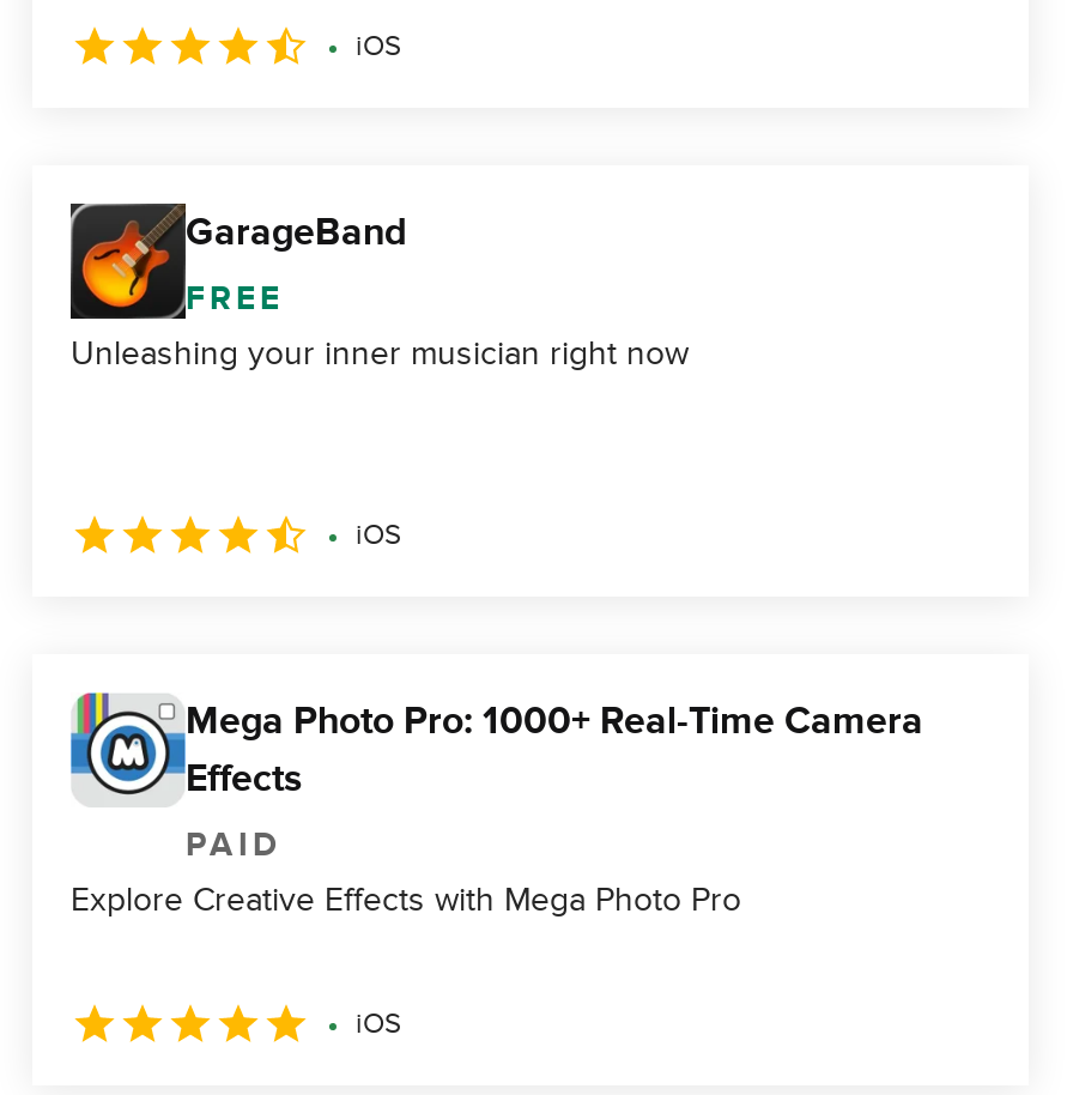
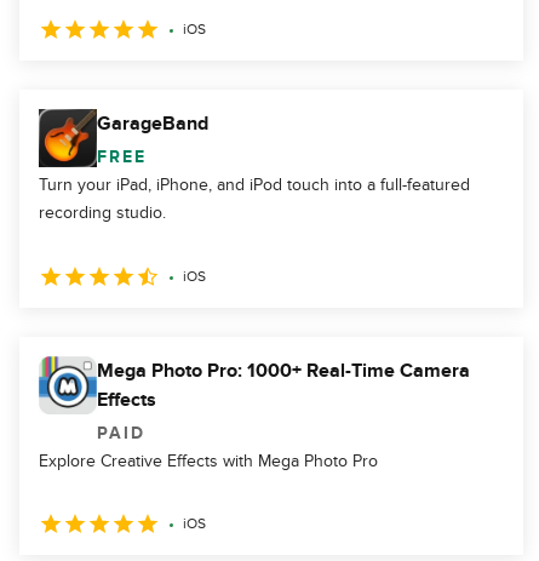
- Unleashing your inner musician right now
+ Turn your iPad, iPhone, and iPod touch into a full-featured
+ recording studio.
